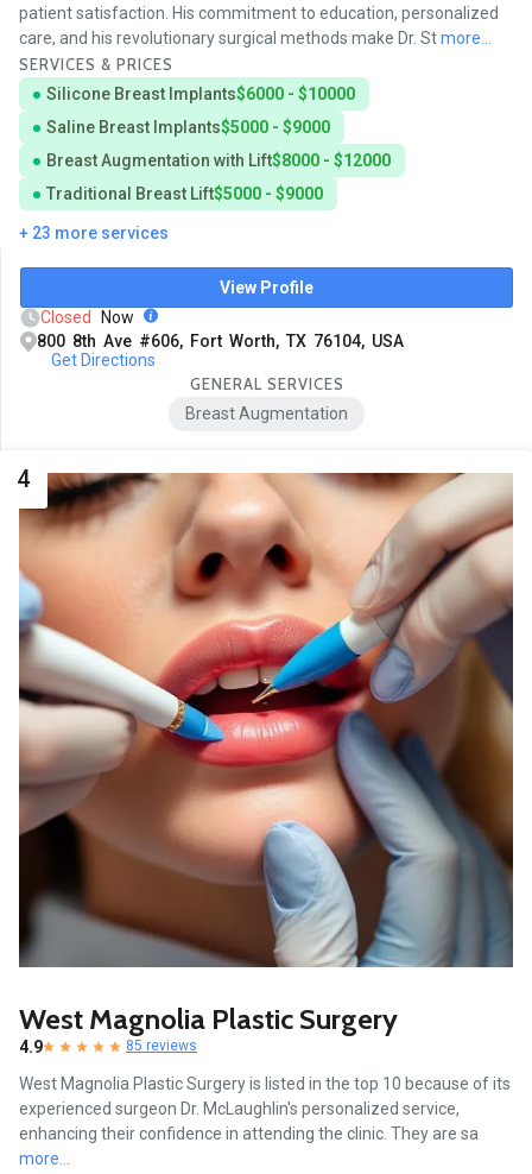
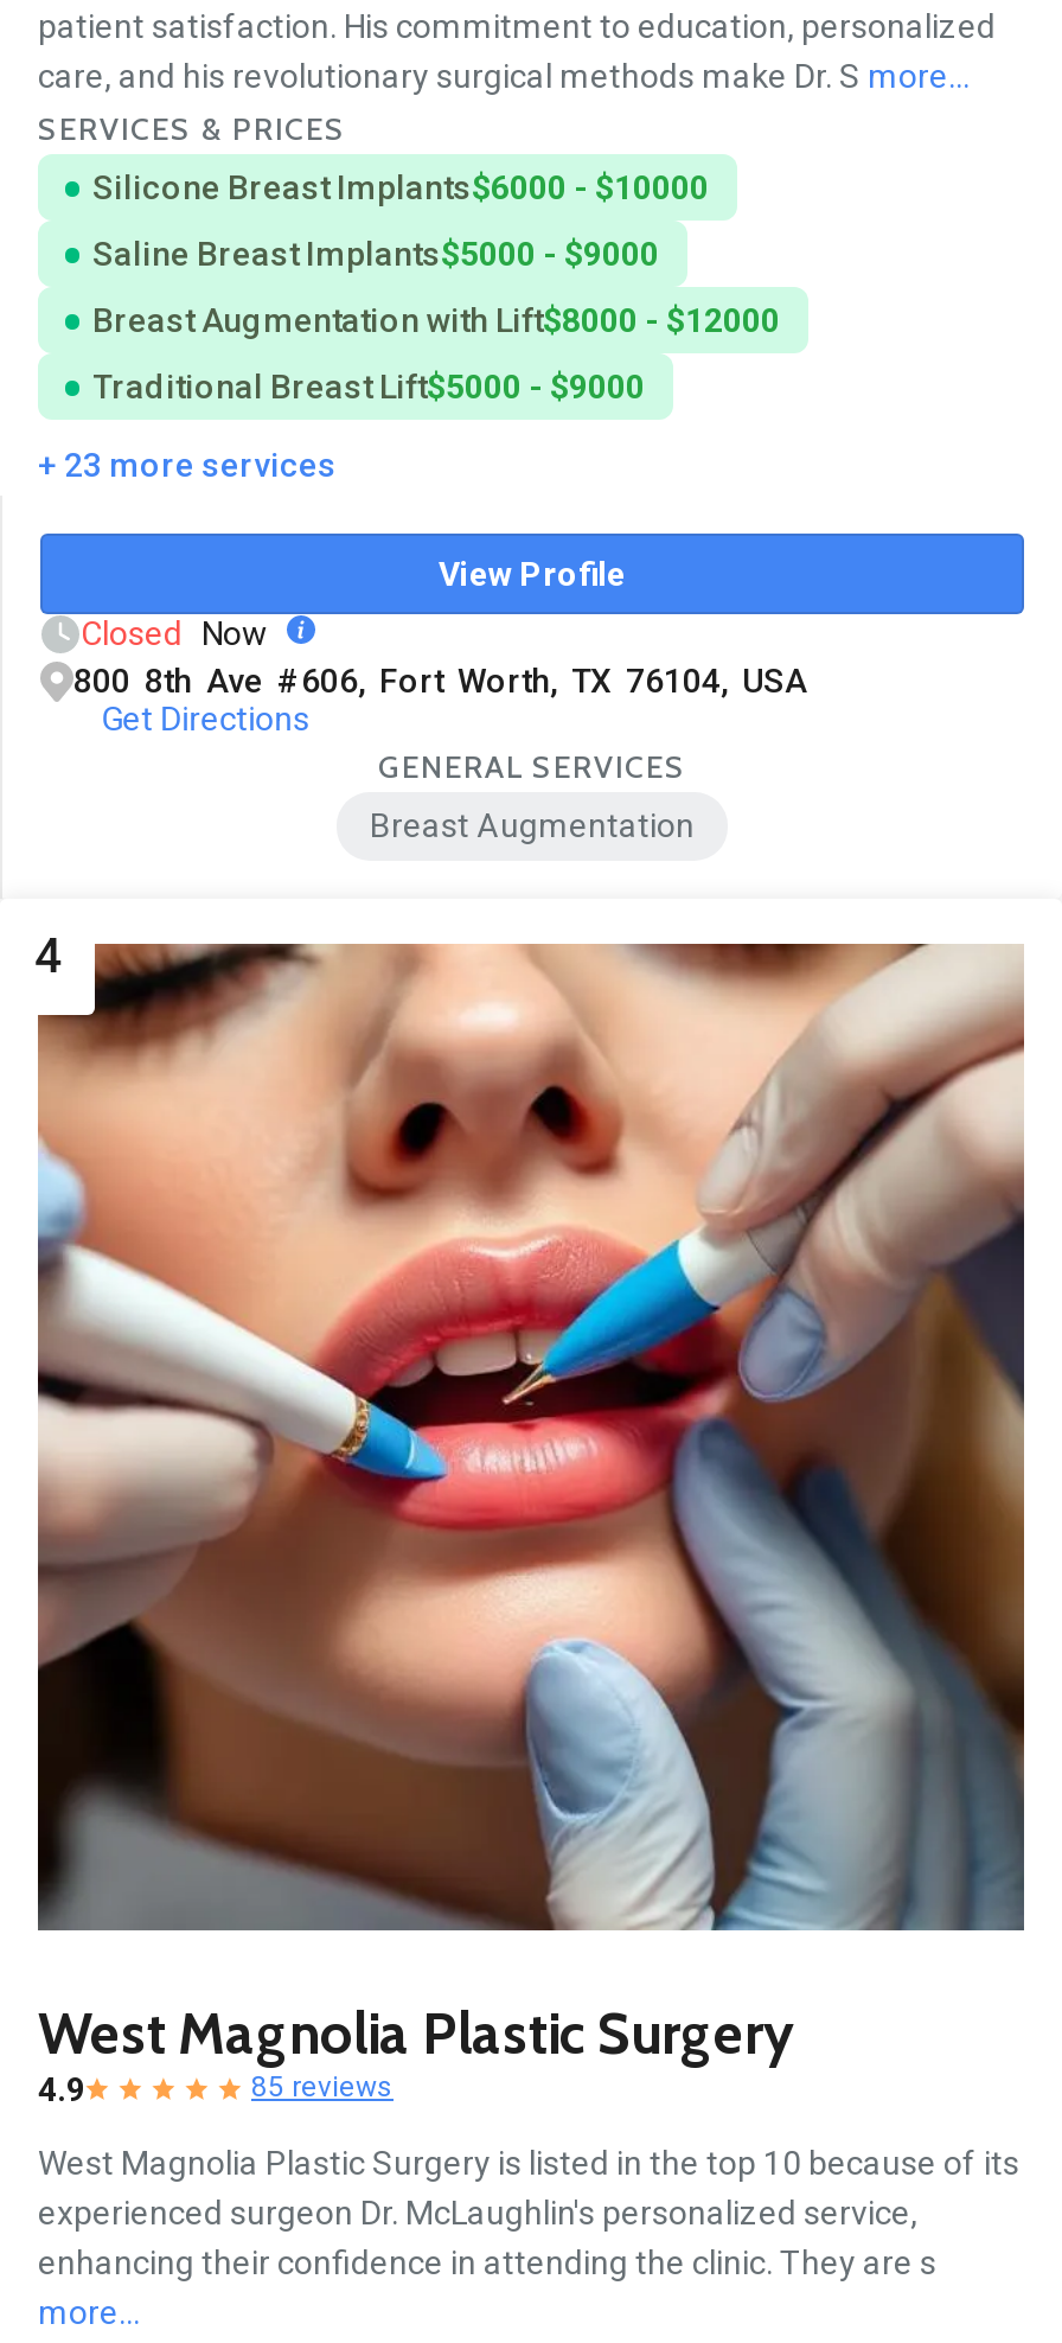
- care, and his revolutionary surgical methods make Dr. St more...
+ care, and his revolutionary surgical methods make Dr. S more...

- enhancing their confidence in attending the clinic. They are sa
+ enhancing their confidence in attending the clinic. They are s
